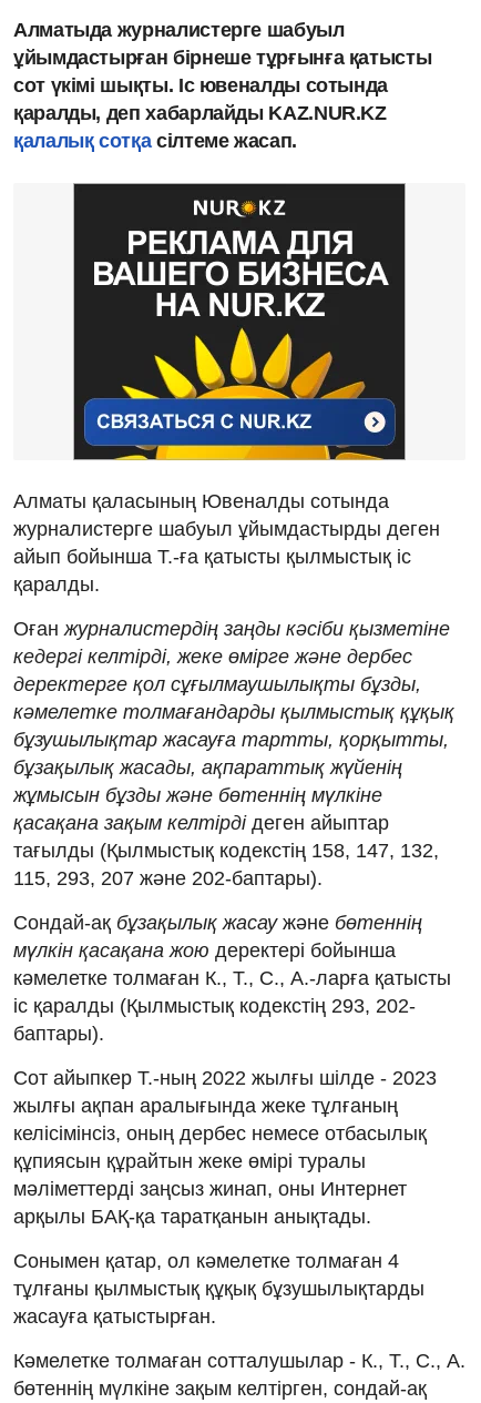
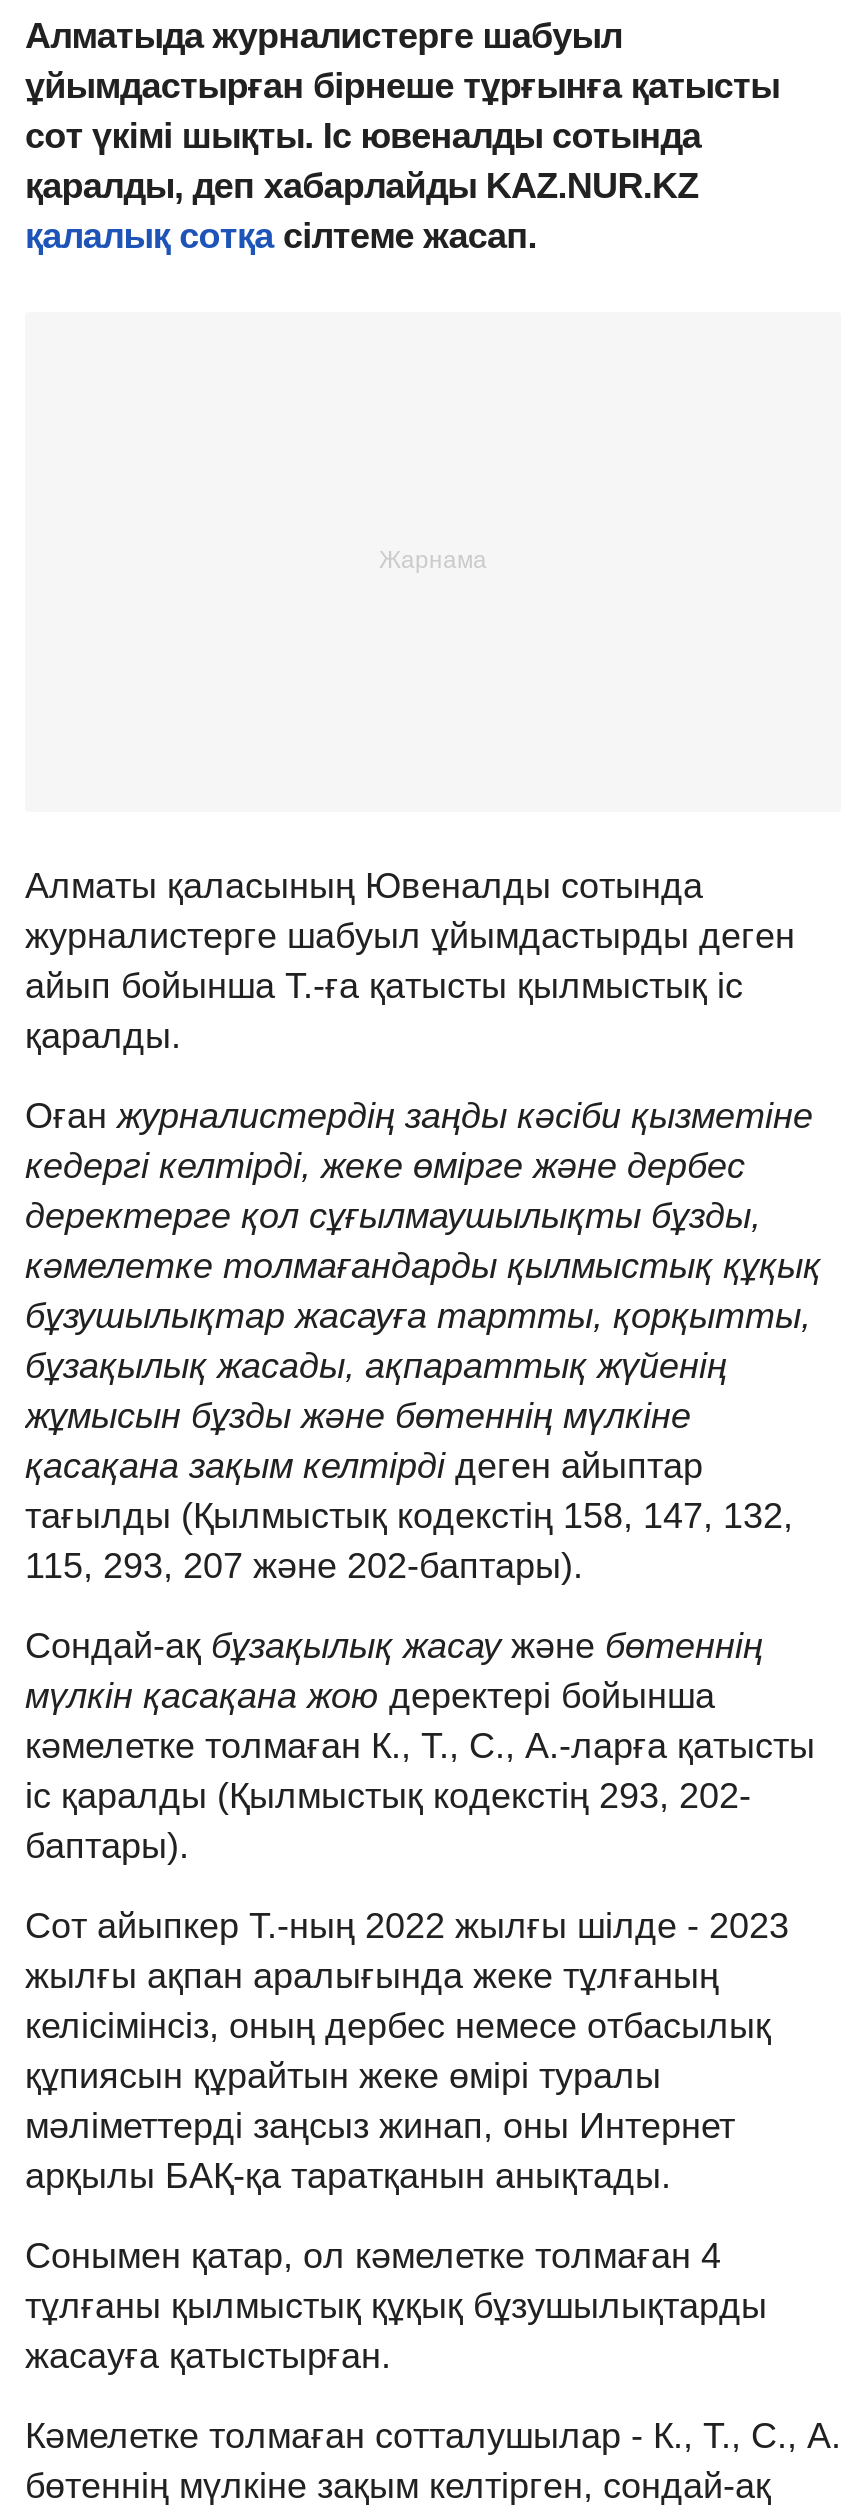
- [image]
